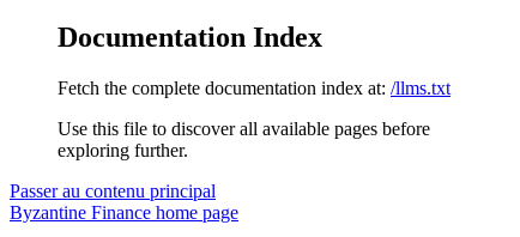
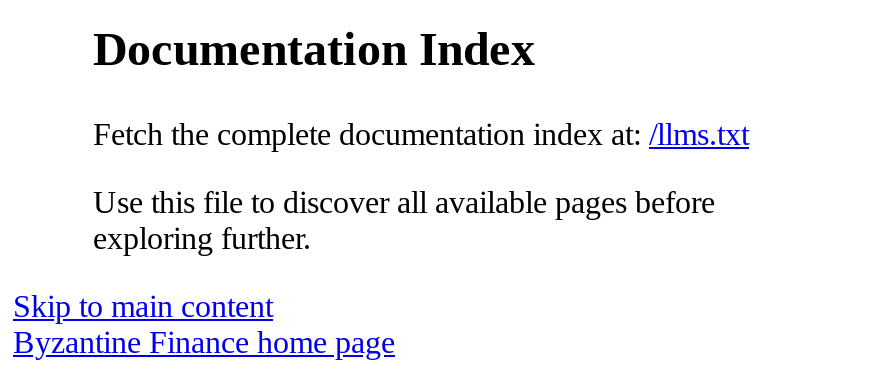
- Passer au contenu principal
+ Skip to main content
